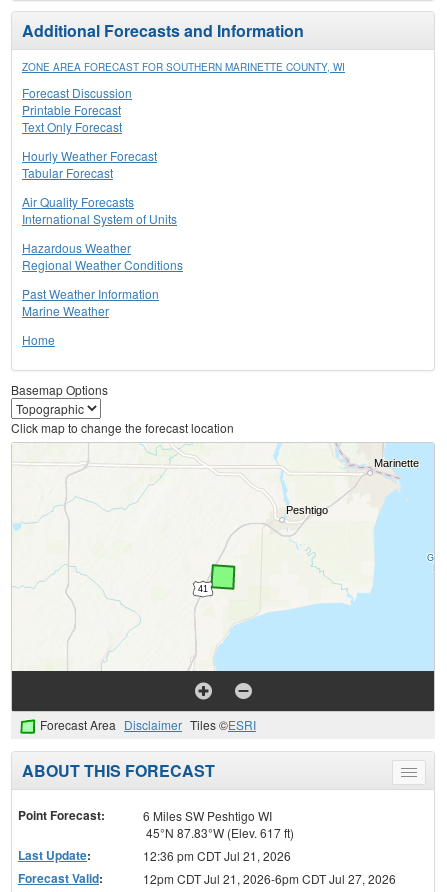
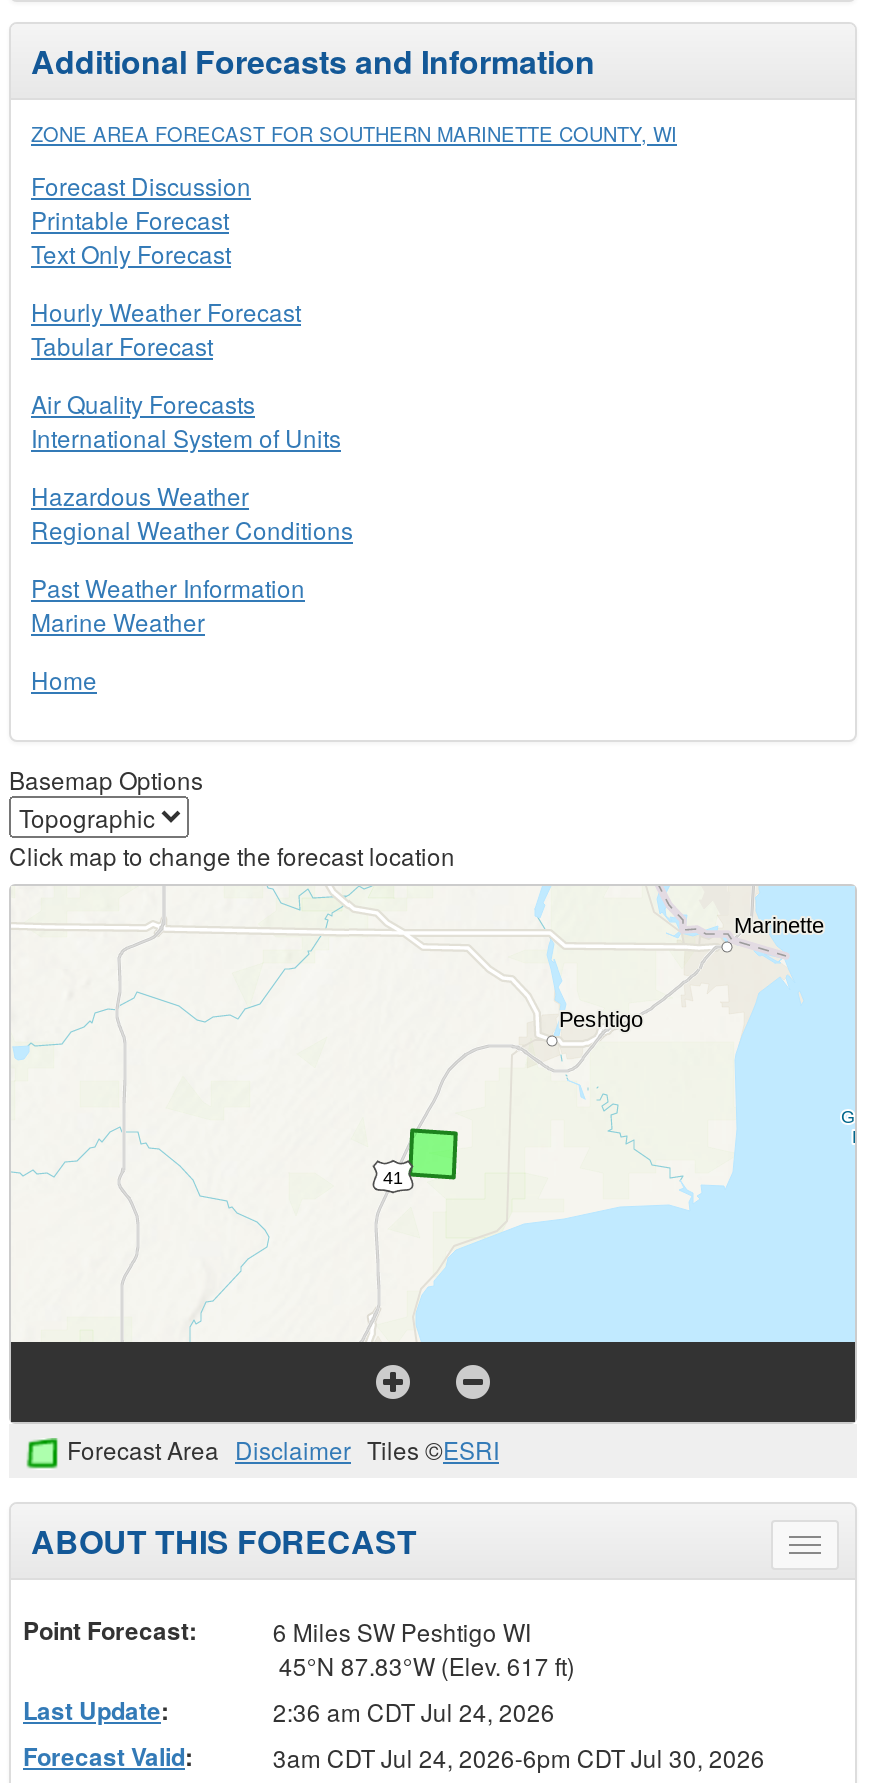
- 12:36 pm CDT Jul 21, 2026
+ 2:36 am CDT Jul 24, 2026

- 12pm CDT Jul 21, 2026-6pm CDT Jul 27, 2026
+ 3am CDT Jul 24, 2026-6pm CDT Jul 30, 2026
